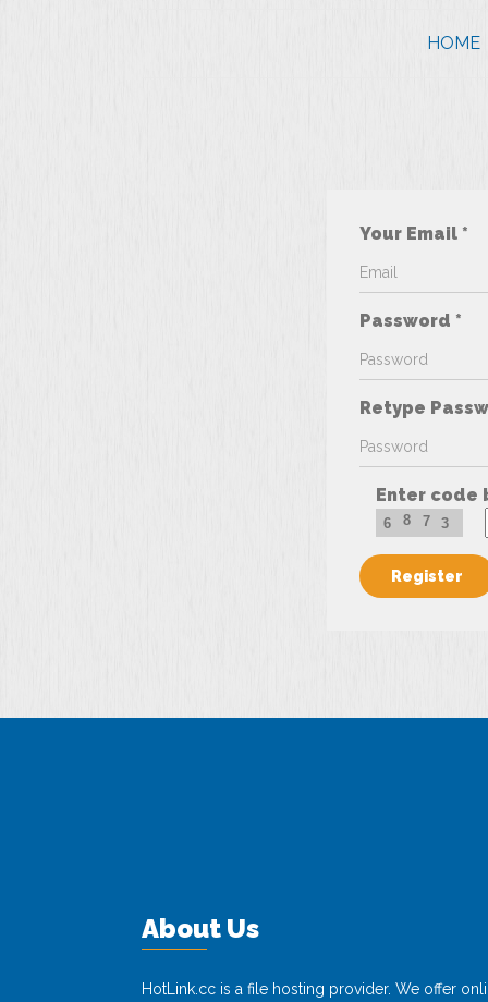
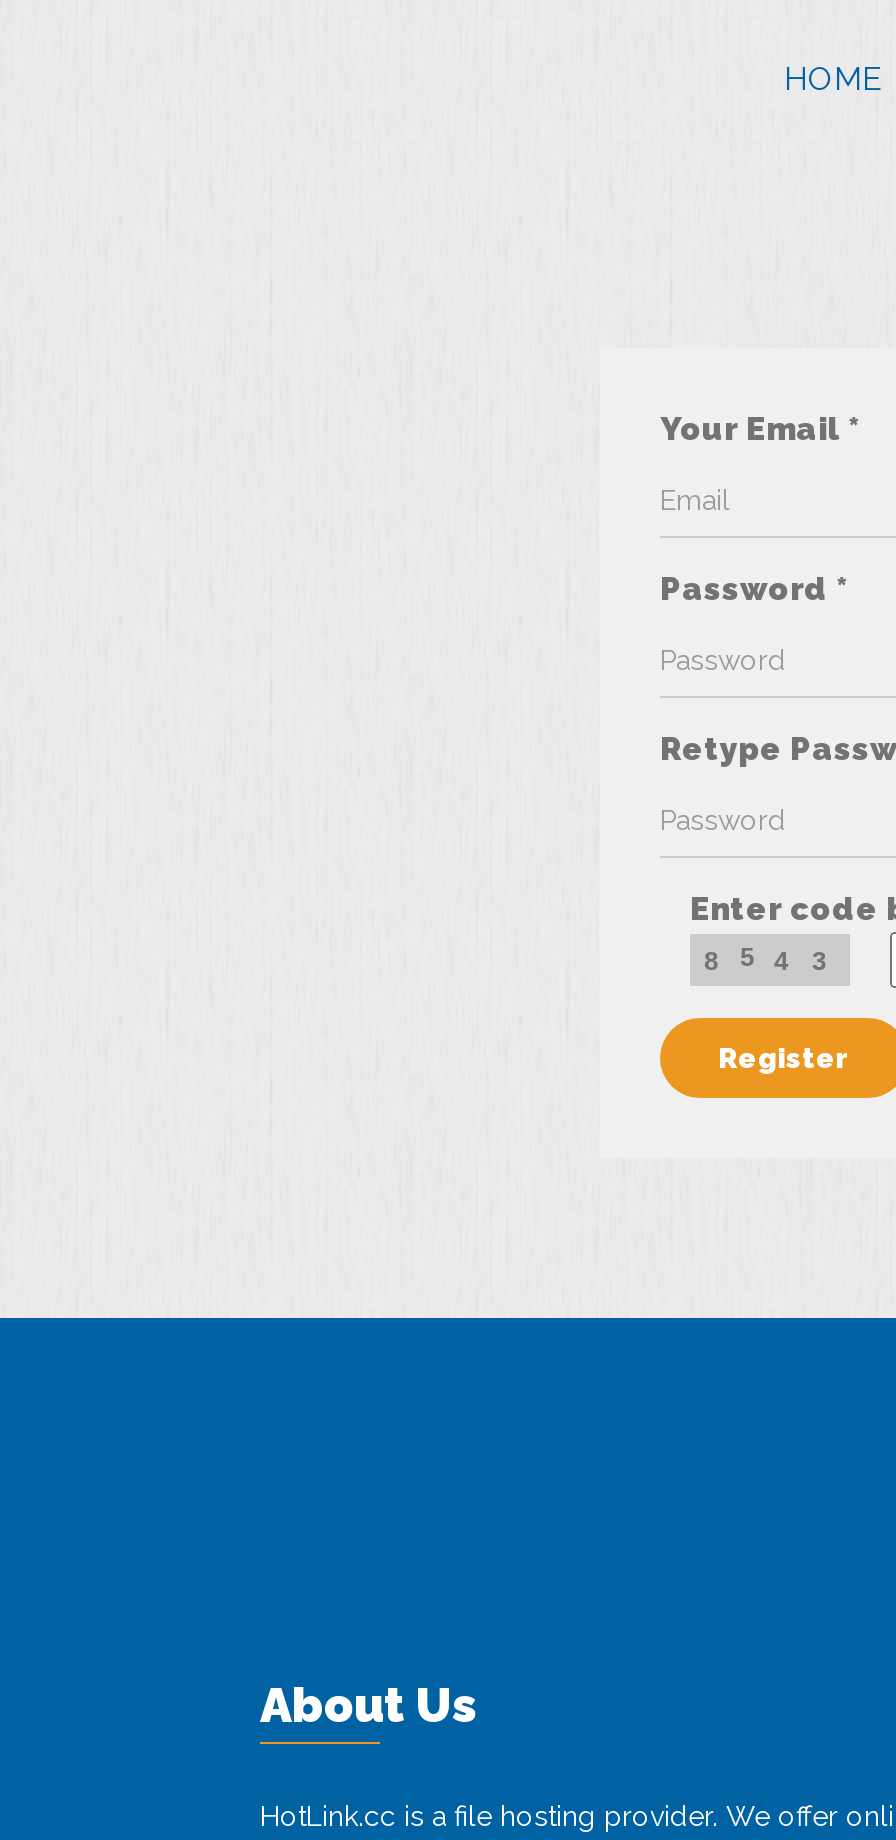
- 6
+ 3

- 7
+ 4

- 3
+ 5
